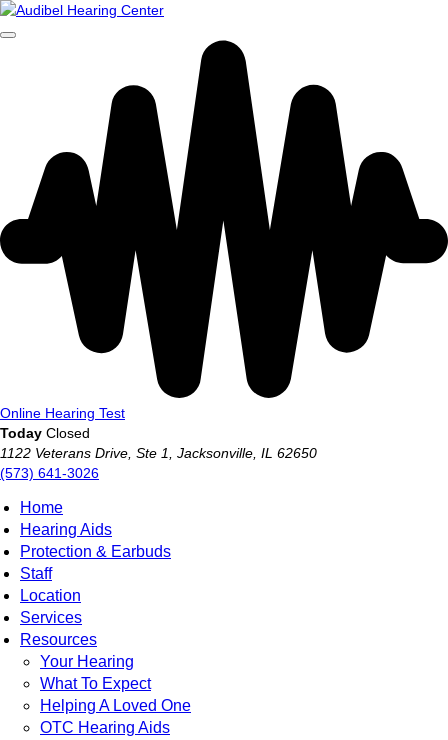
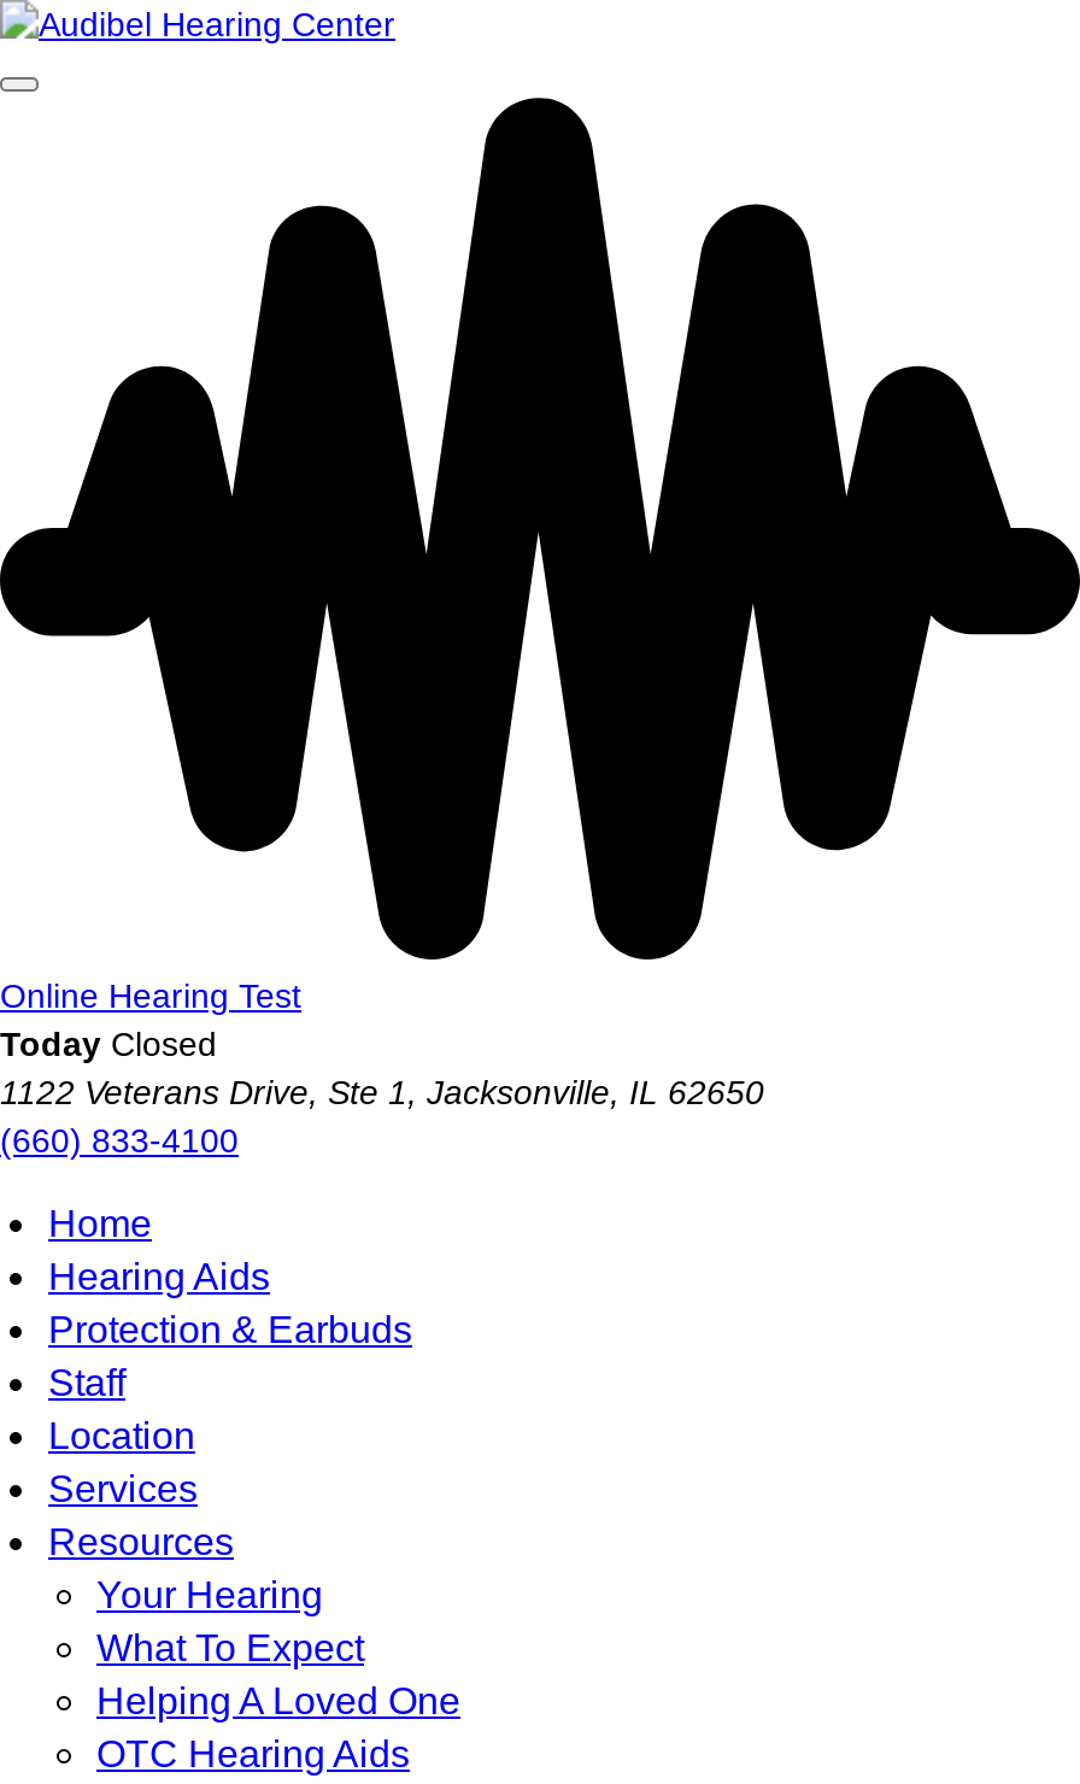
- (573) 641-3026
+ (660) 833-4100
